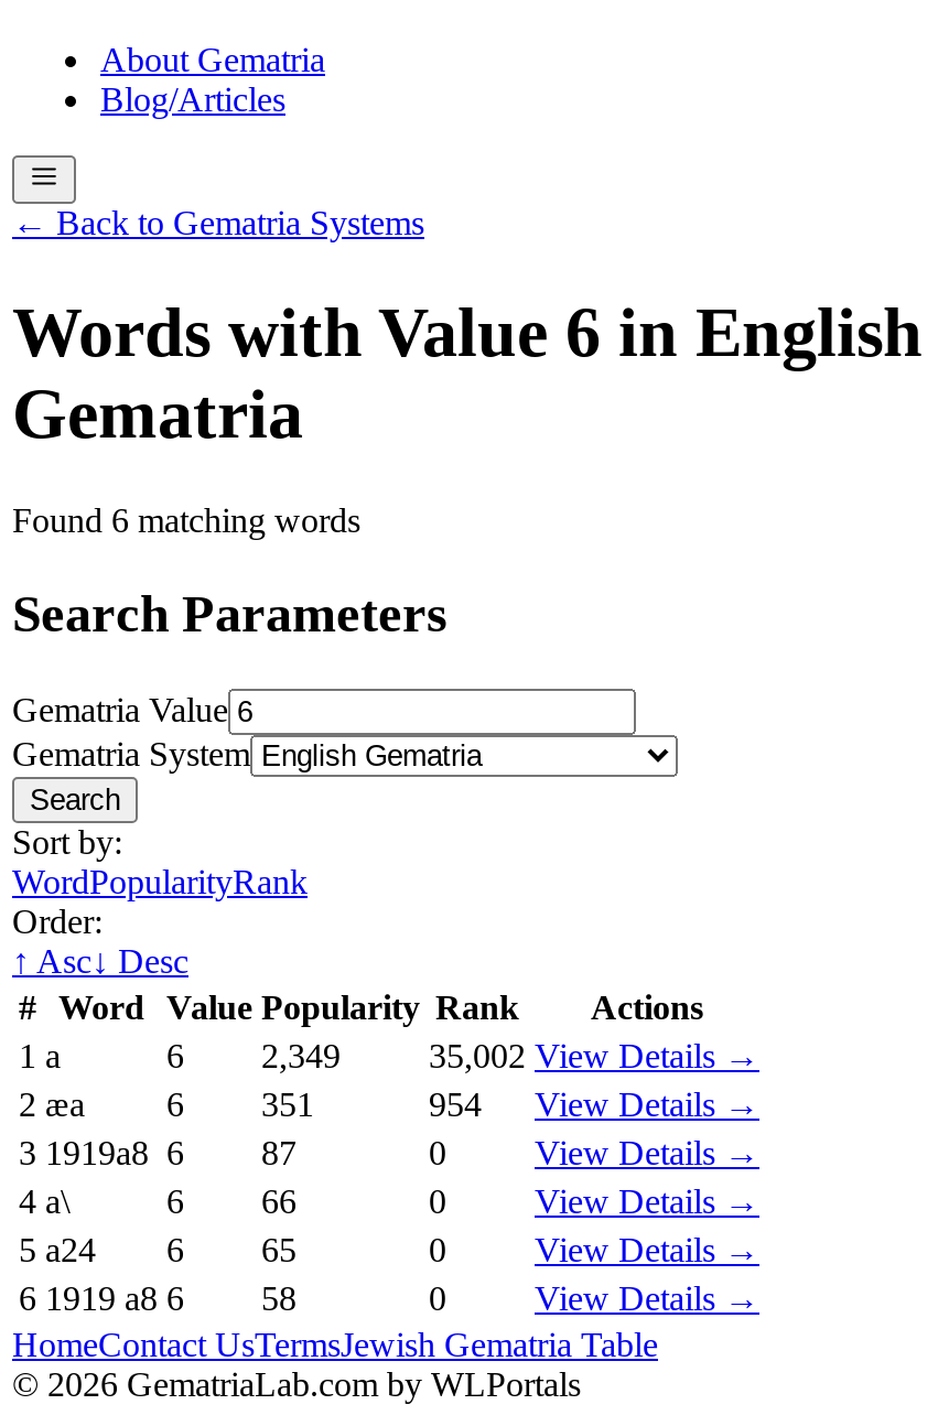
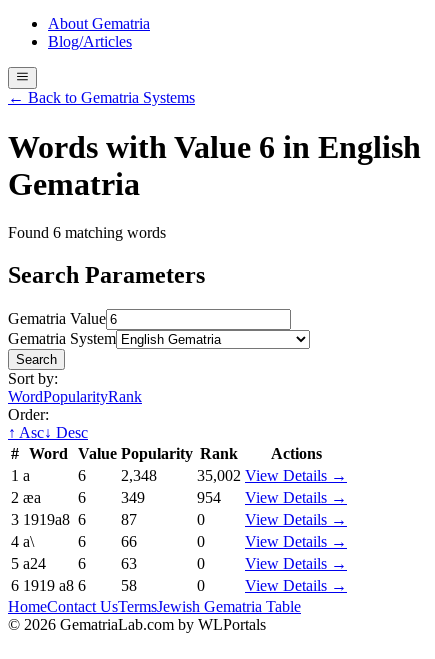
- 2,349
+ 2,348

- 351
+ 349

- 65
+ 63
